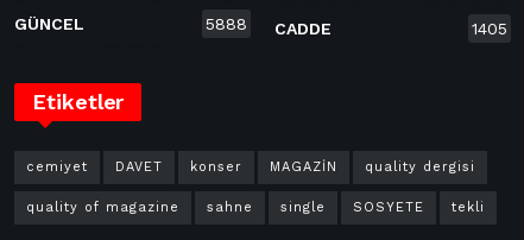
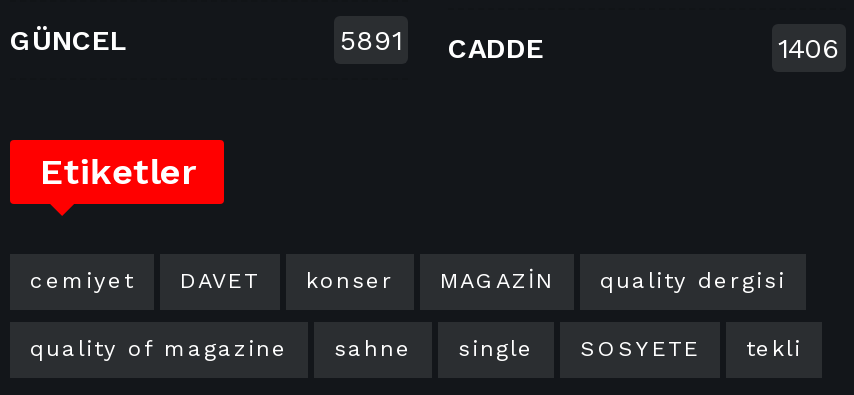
- 5888 CADDE
+ 5891 CADDE

- 1405
+ 1406
